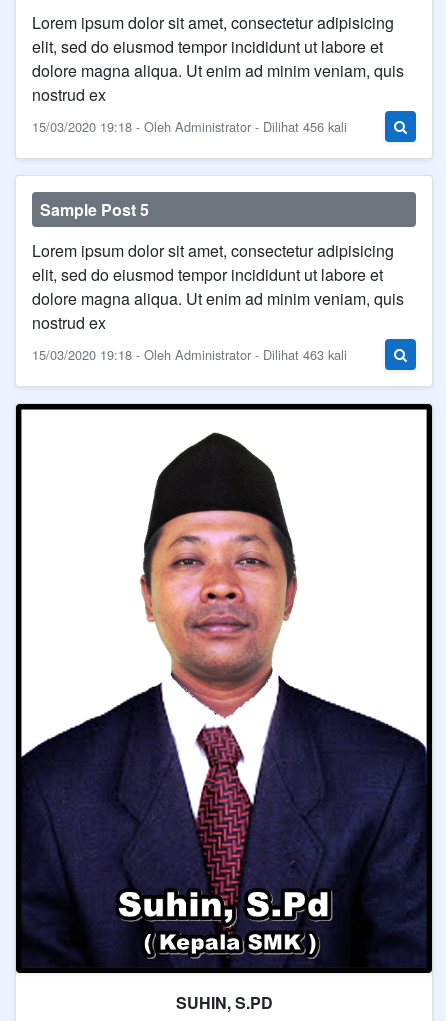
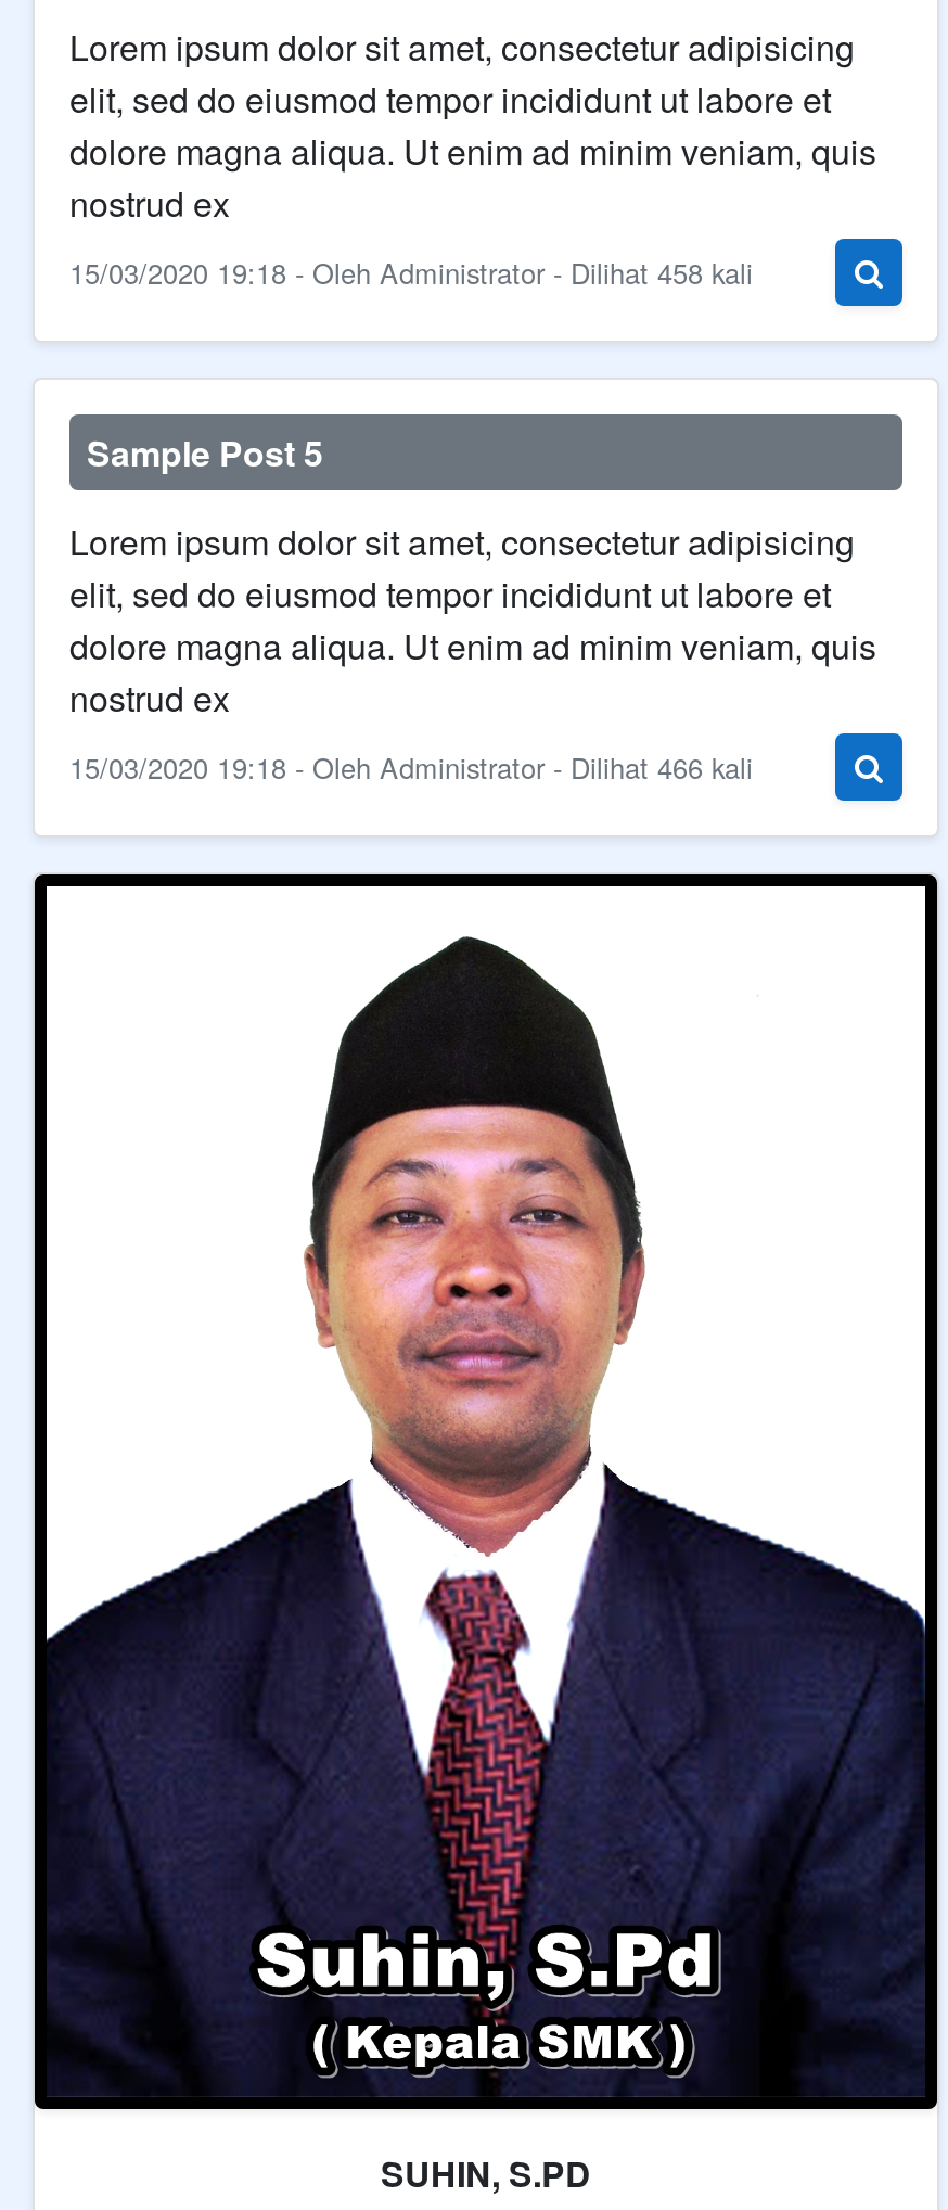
- 15/03/2020 19:18 - Oleh Administrator - Dilihat 456 kali
+ 15/03/2020 19:18 - Oleh Administrator - Dilihat 458 kali

- 15/03/2020 19:18 - Oleh Administrator - Dilihat 463 kali
+ 15/03/2020 19:18 - Oleh Administrator - Dilihat 466 kali
